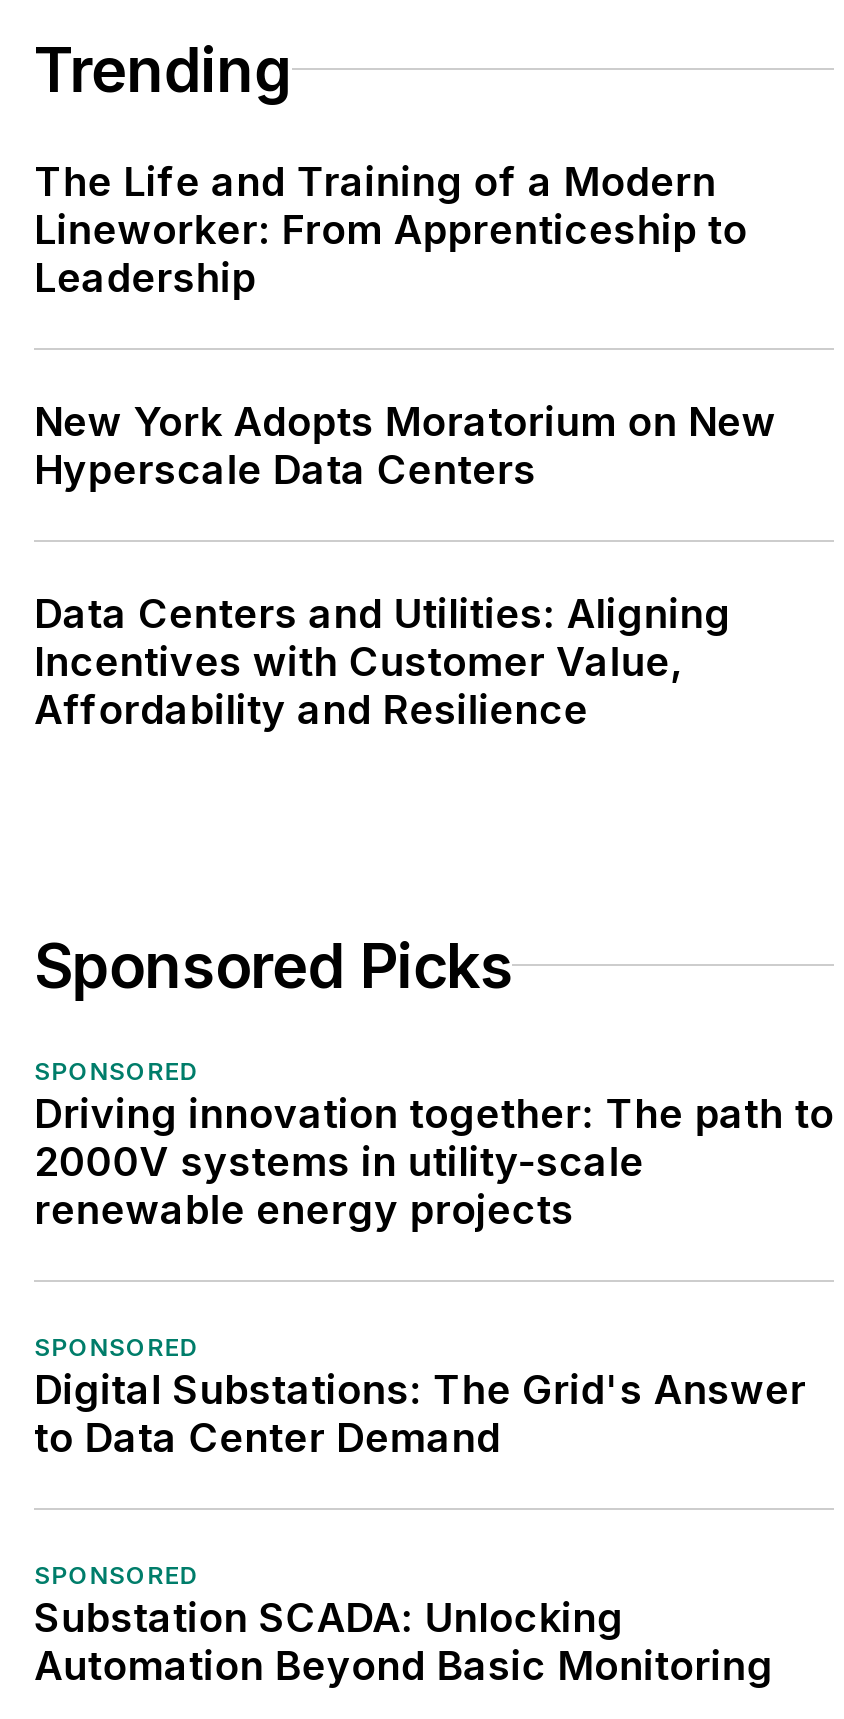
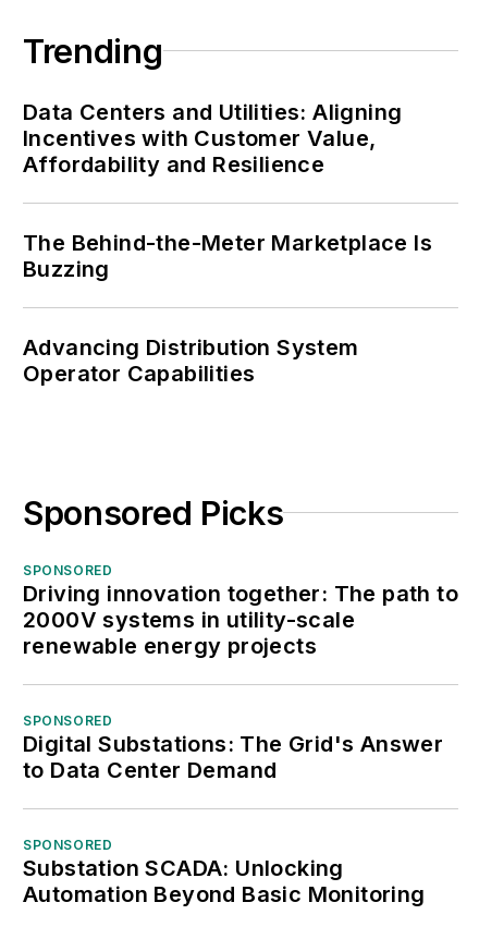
- The Life and Training of a Modern
- Lineworker: From Apprenticeship to
- Leadership
- New York Adopts Moratorium on New
- Hyperscale Data Centers

moved up: Data Centers and Utilities: Aligning | Incentives with Customer Value, | Affordability and Resilience

+ The Behind-the-Meter Marketplace Is
+ Buzzing
+ Advancing Distribution System
+ Operator Capabilities
